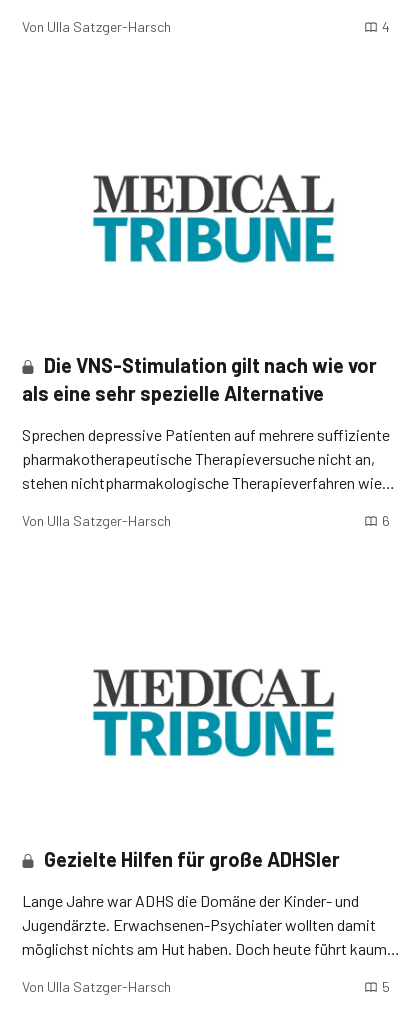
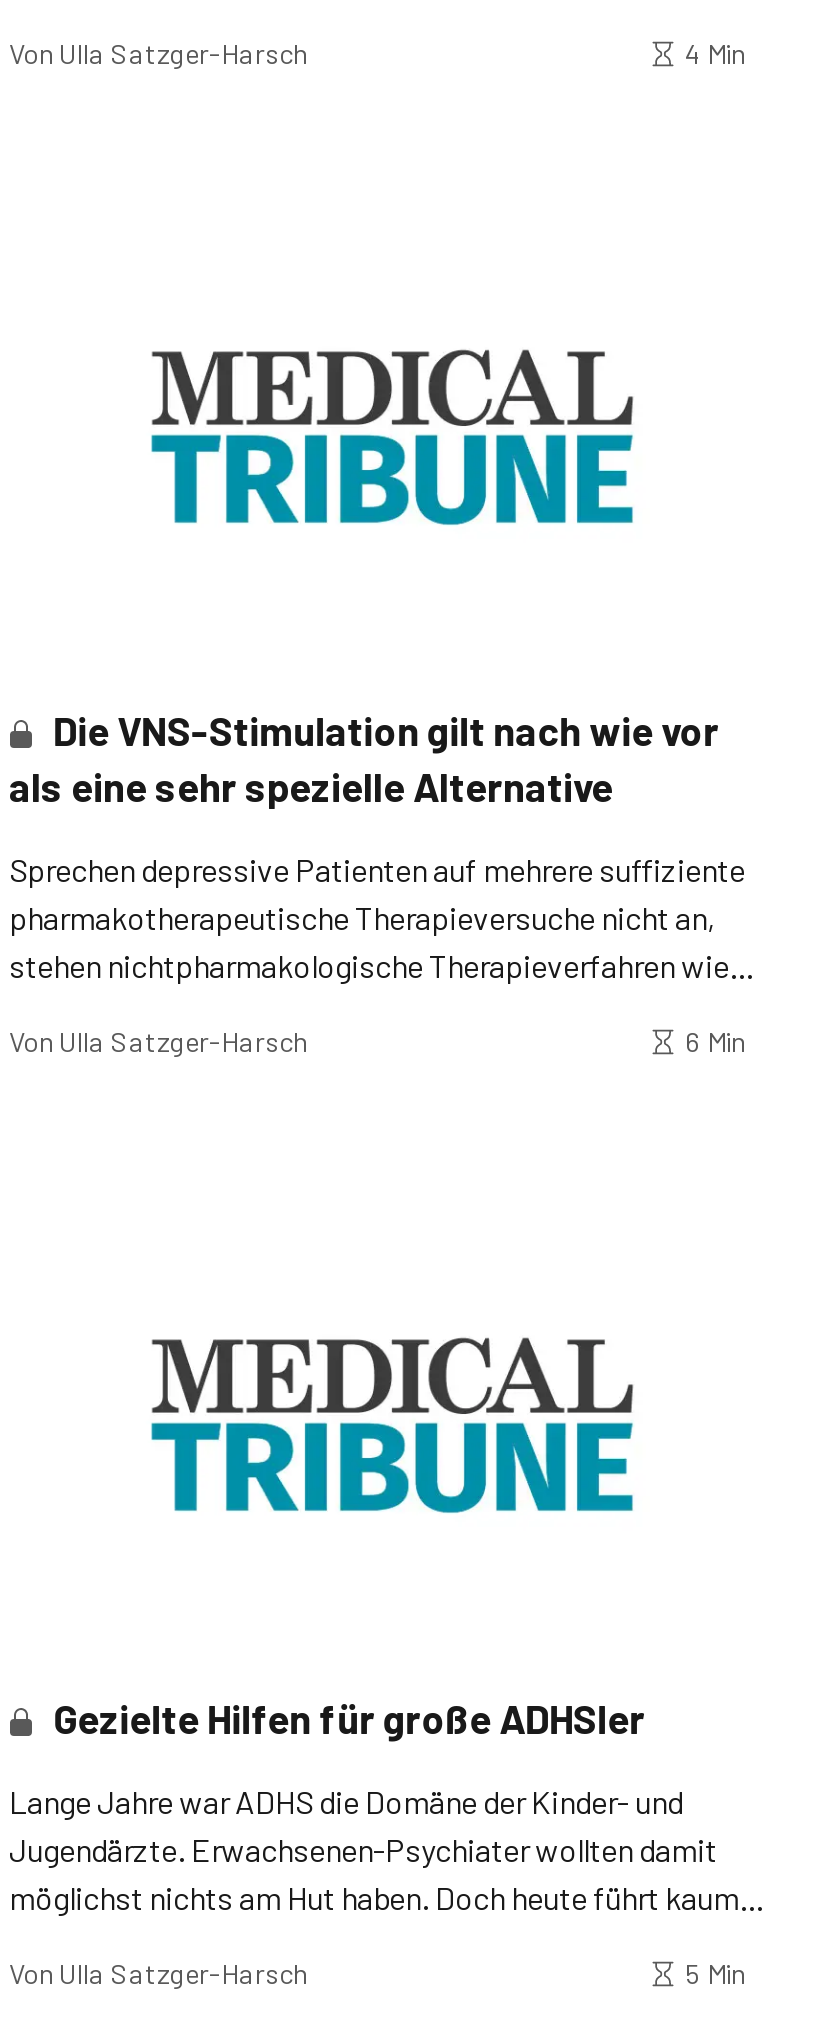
- 4
+ 4 Min

- 6
+ 6 Min

- 5
+ 5 Min
